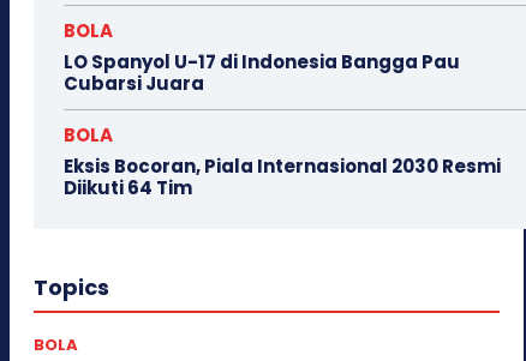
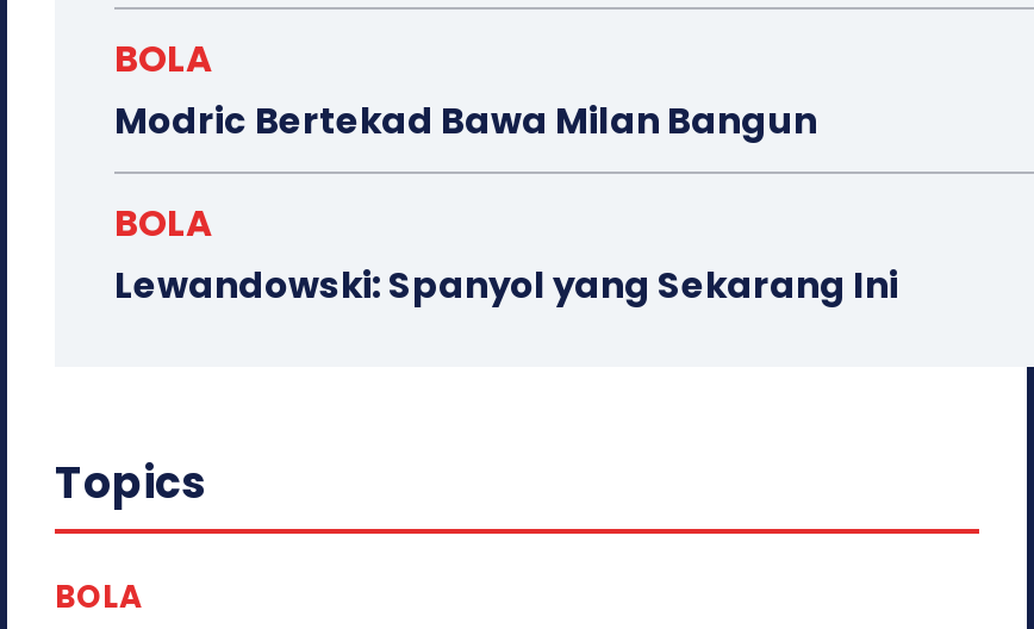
- LO Spanyol U-17 di Indonesia Bangga Pau
- Cubarsi Juara
+ Modric Bertekad Bawa Milan Bangun

- Eksis Bocoran, Piala Internasional 2030 Resmi
- Diikuti 64 Tim
+ Lewandowski: Spanyol yang Sekarang Ini
